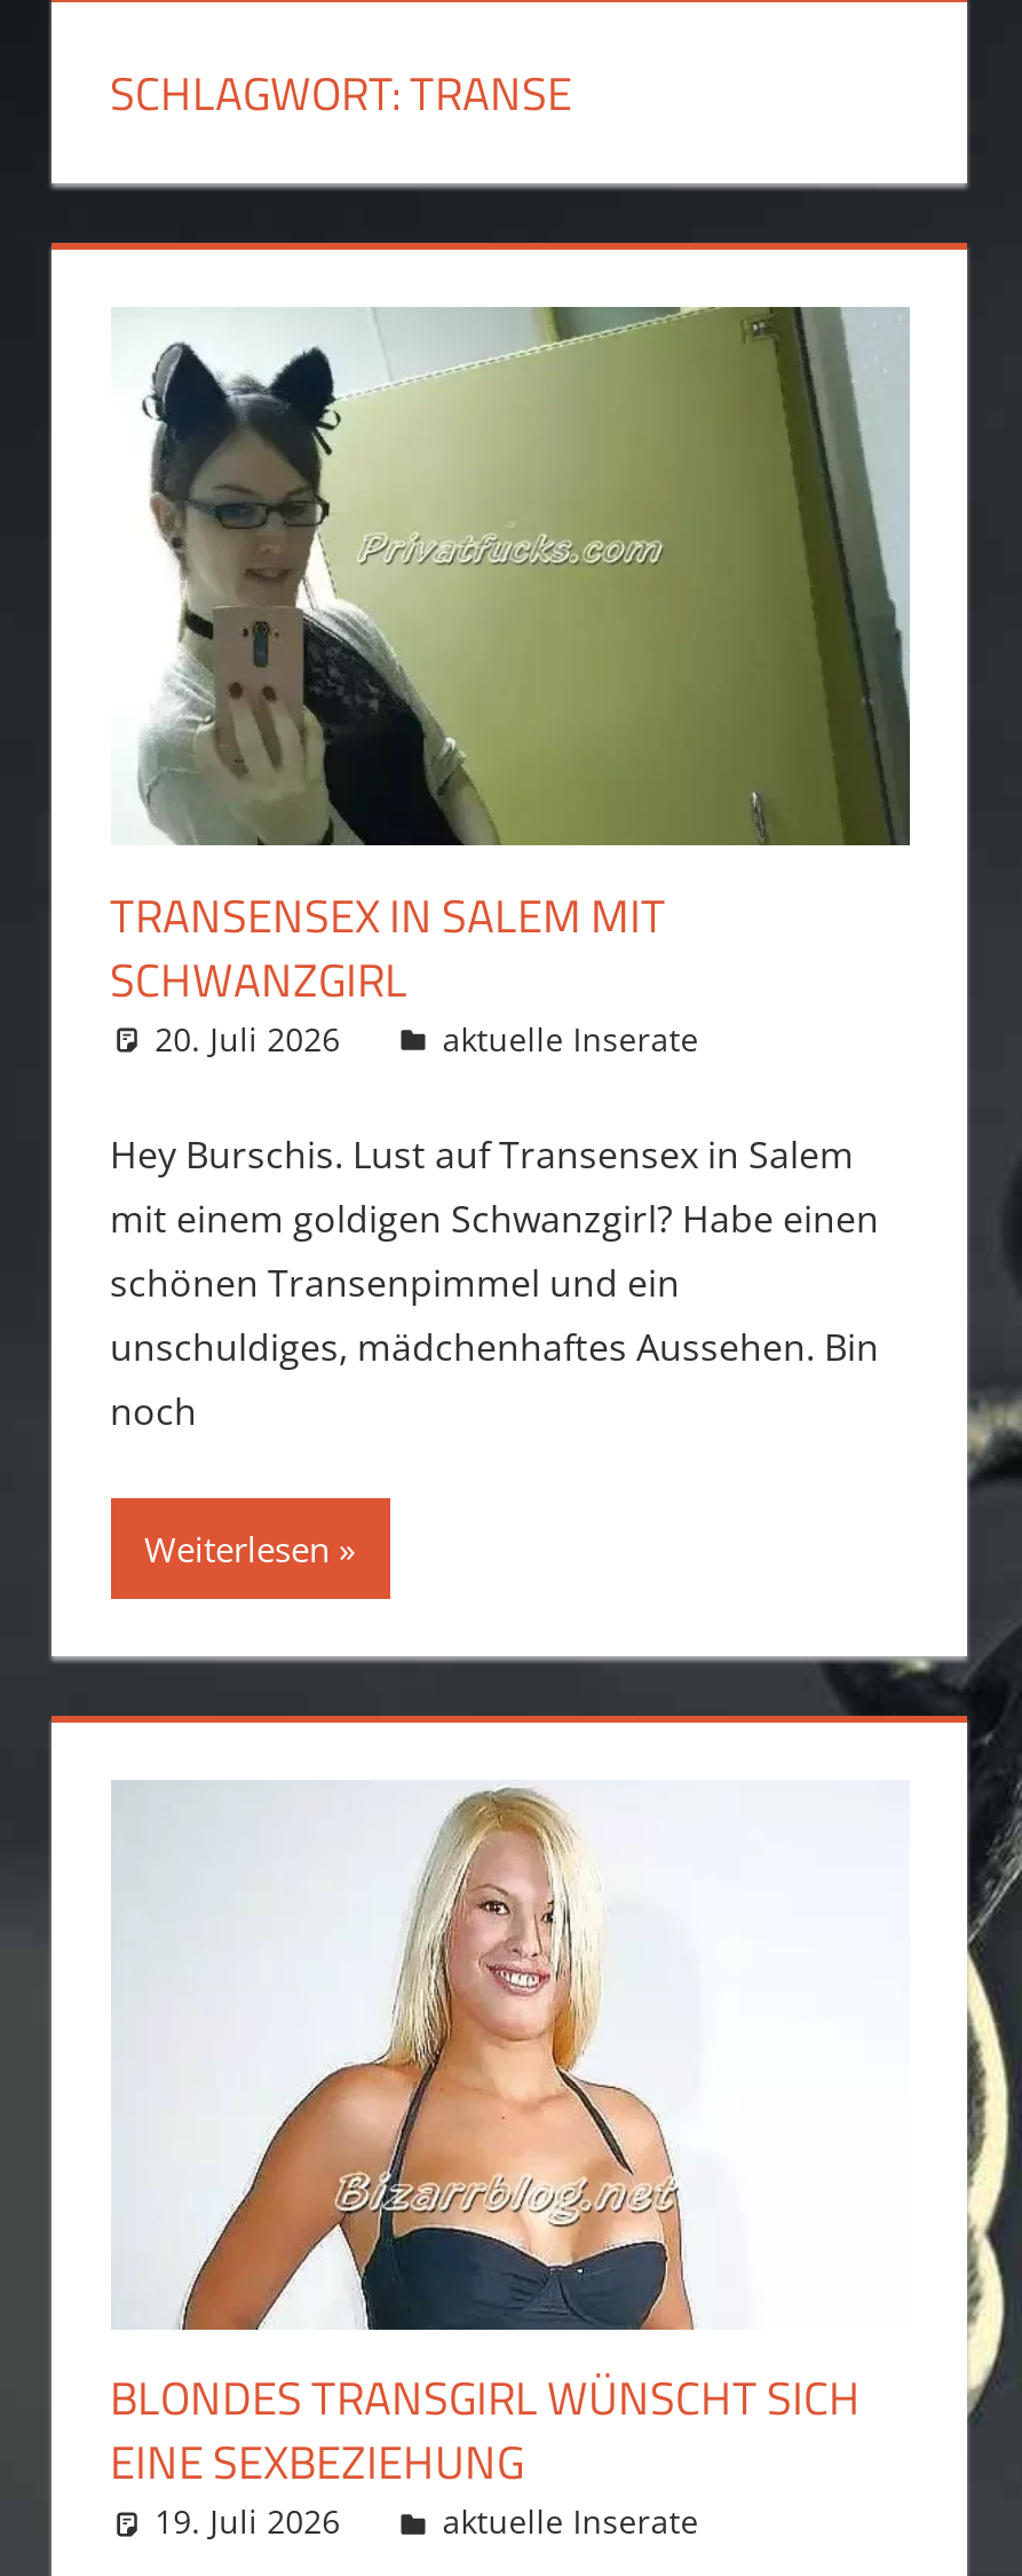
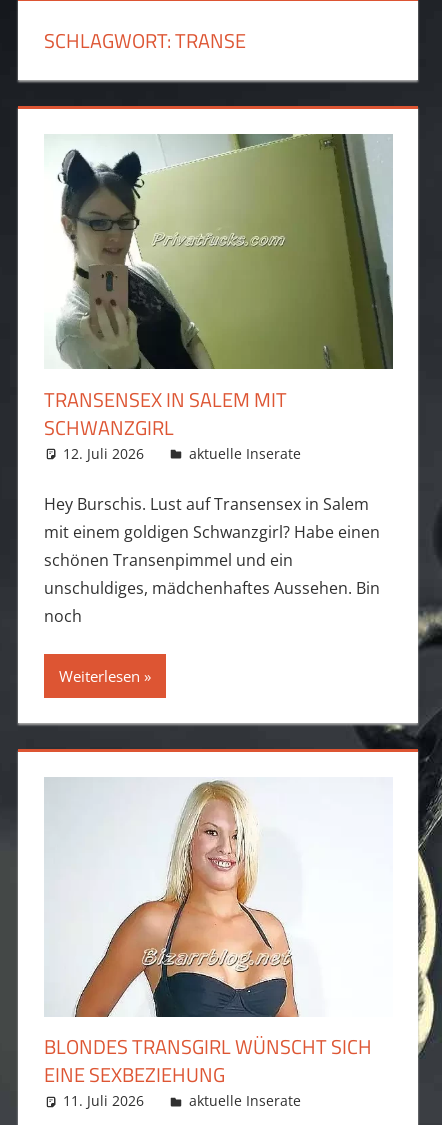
- 20. Juli 2026
+ 12. Juli 2026

- 19. Juli 2026
+ 11. Juli 2026
